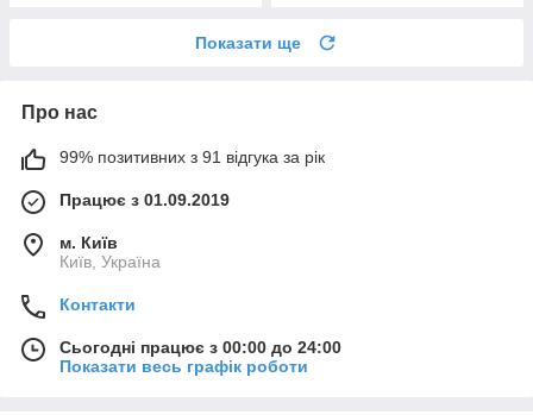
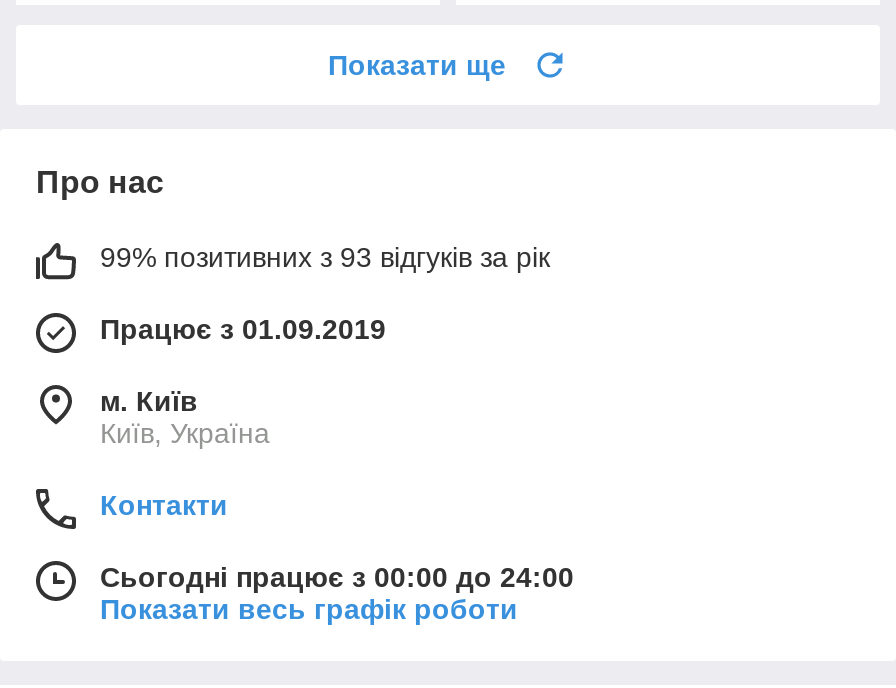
- 99% позитивних з 91 відгука за рік
+ 99% позитивних з 93 відгуків за рік
